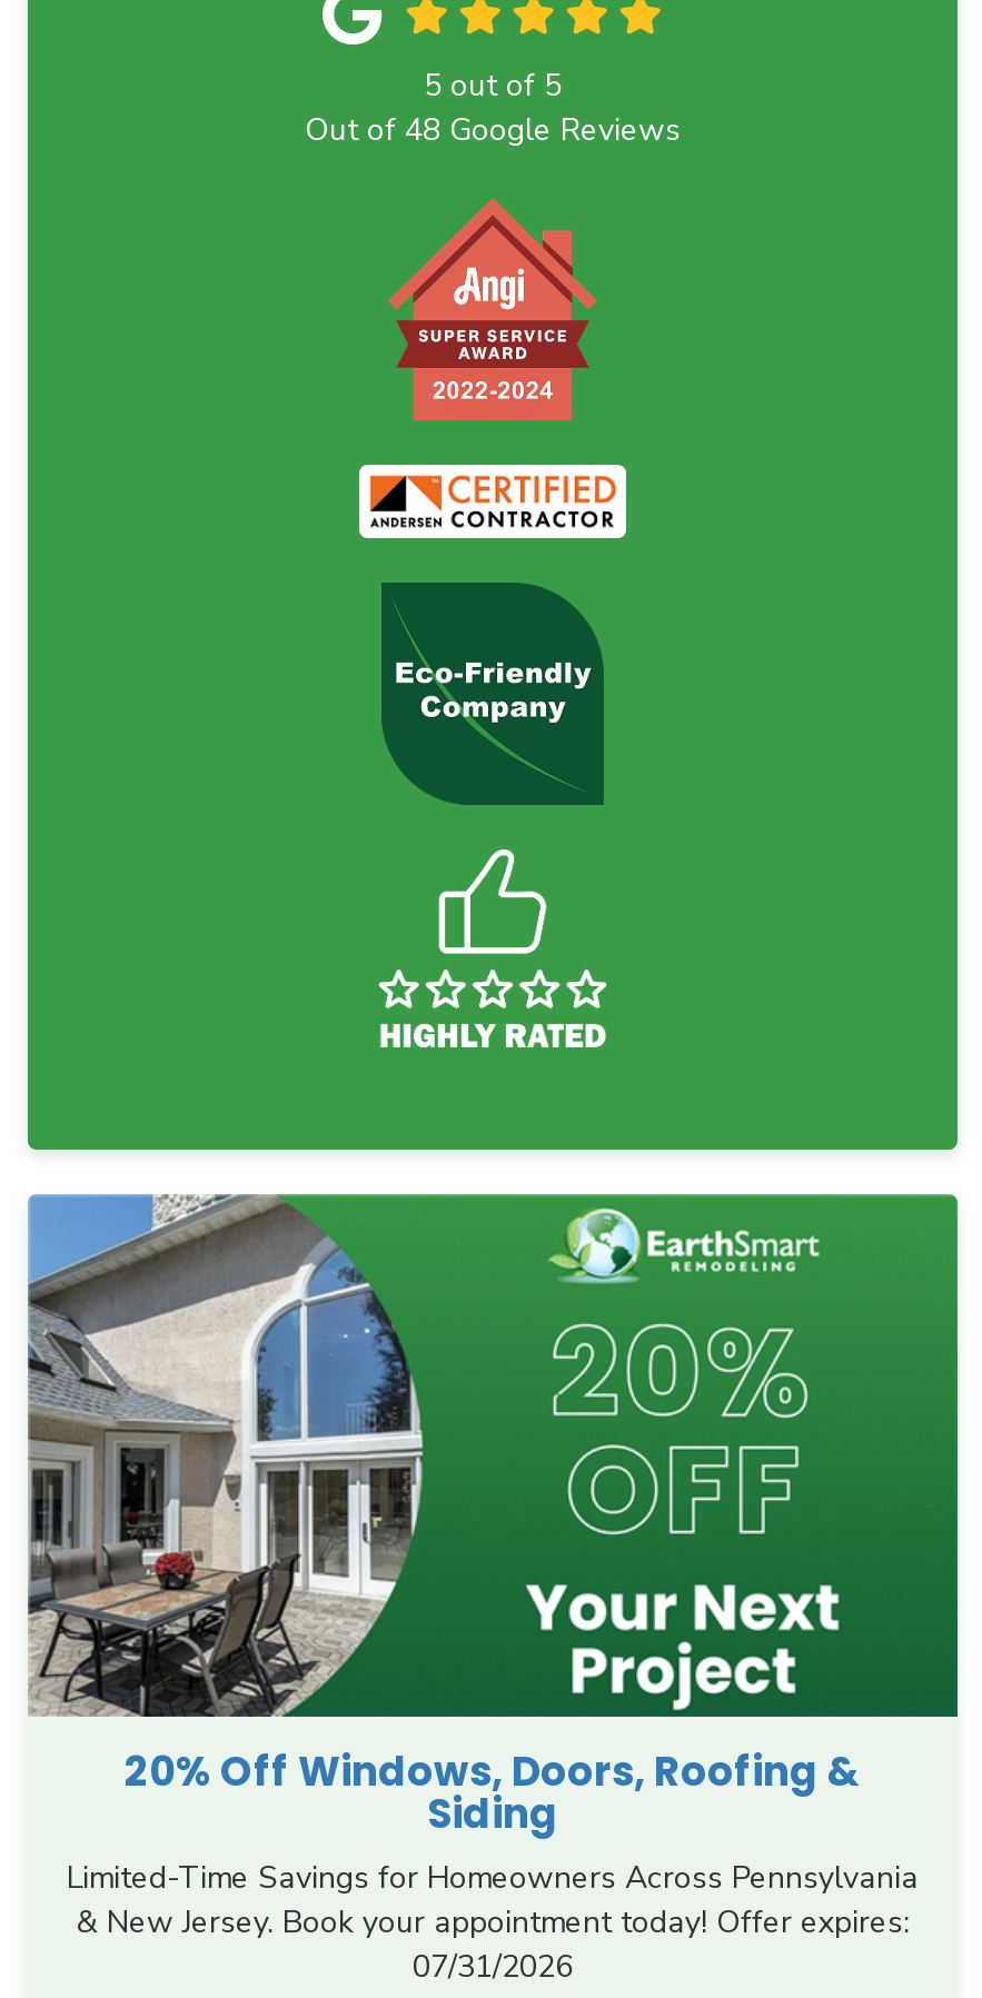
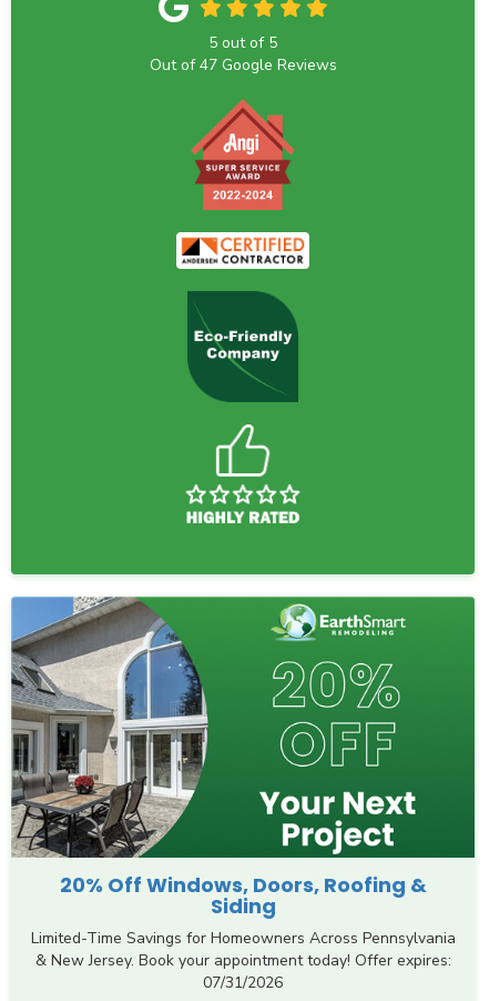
- Out of 48 Google Reviews
+ Out of 47 Google Reviews
